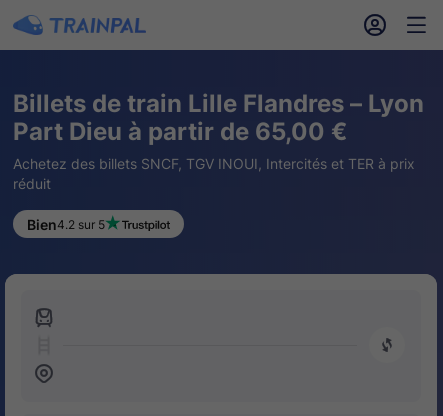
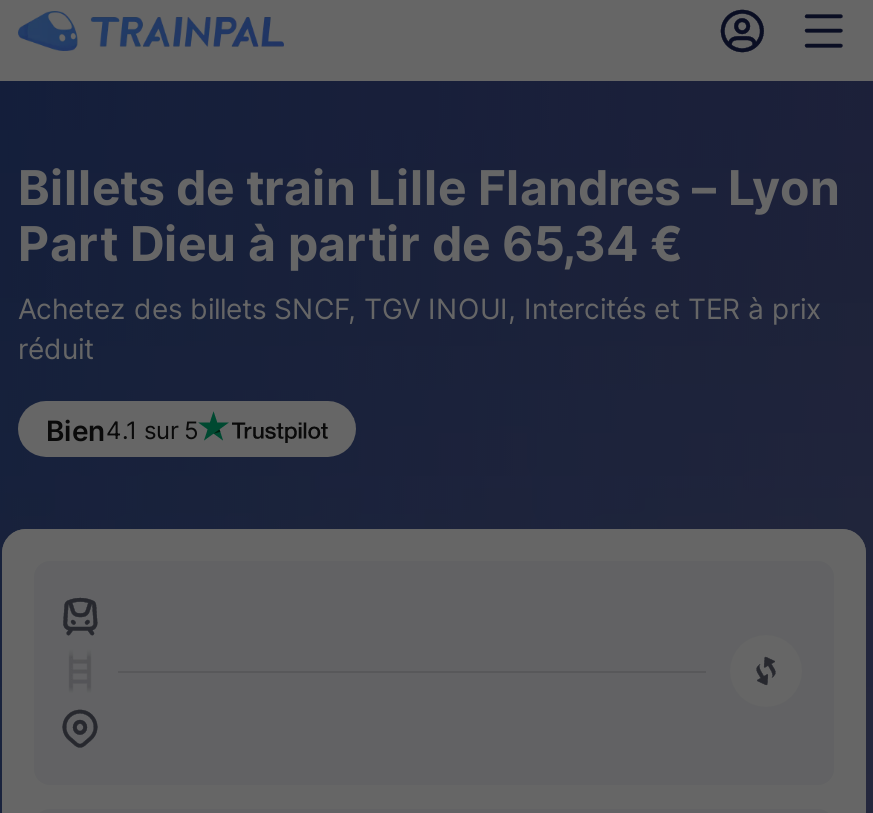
- Part Dieu à partir de 65,00 €
+ Part Dieu à partir de 65,34 €

- Bien4.2 sur 5
+ Bien4.1 sur 5
